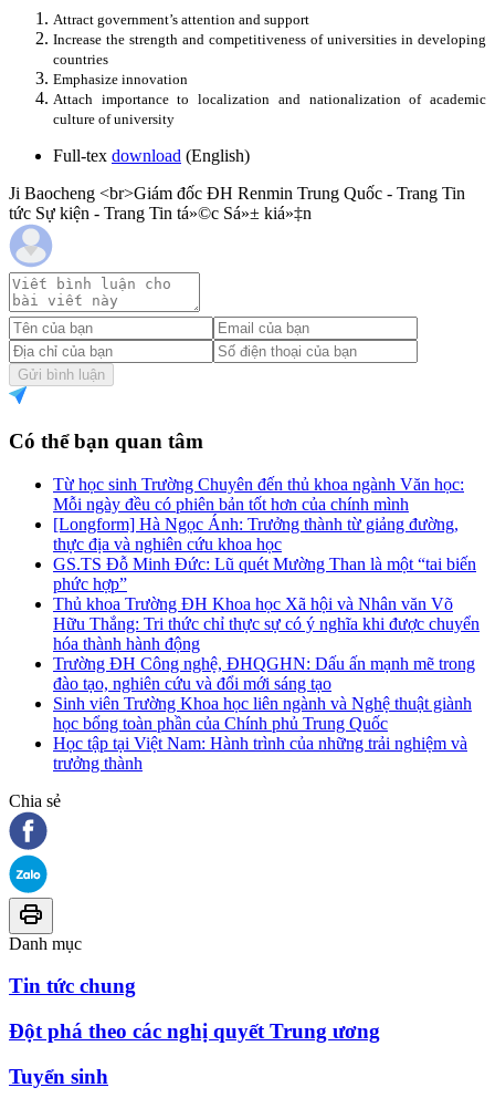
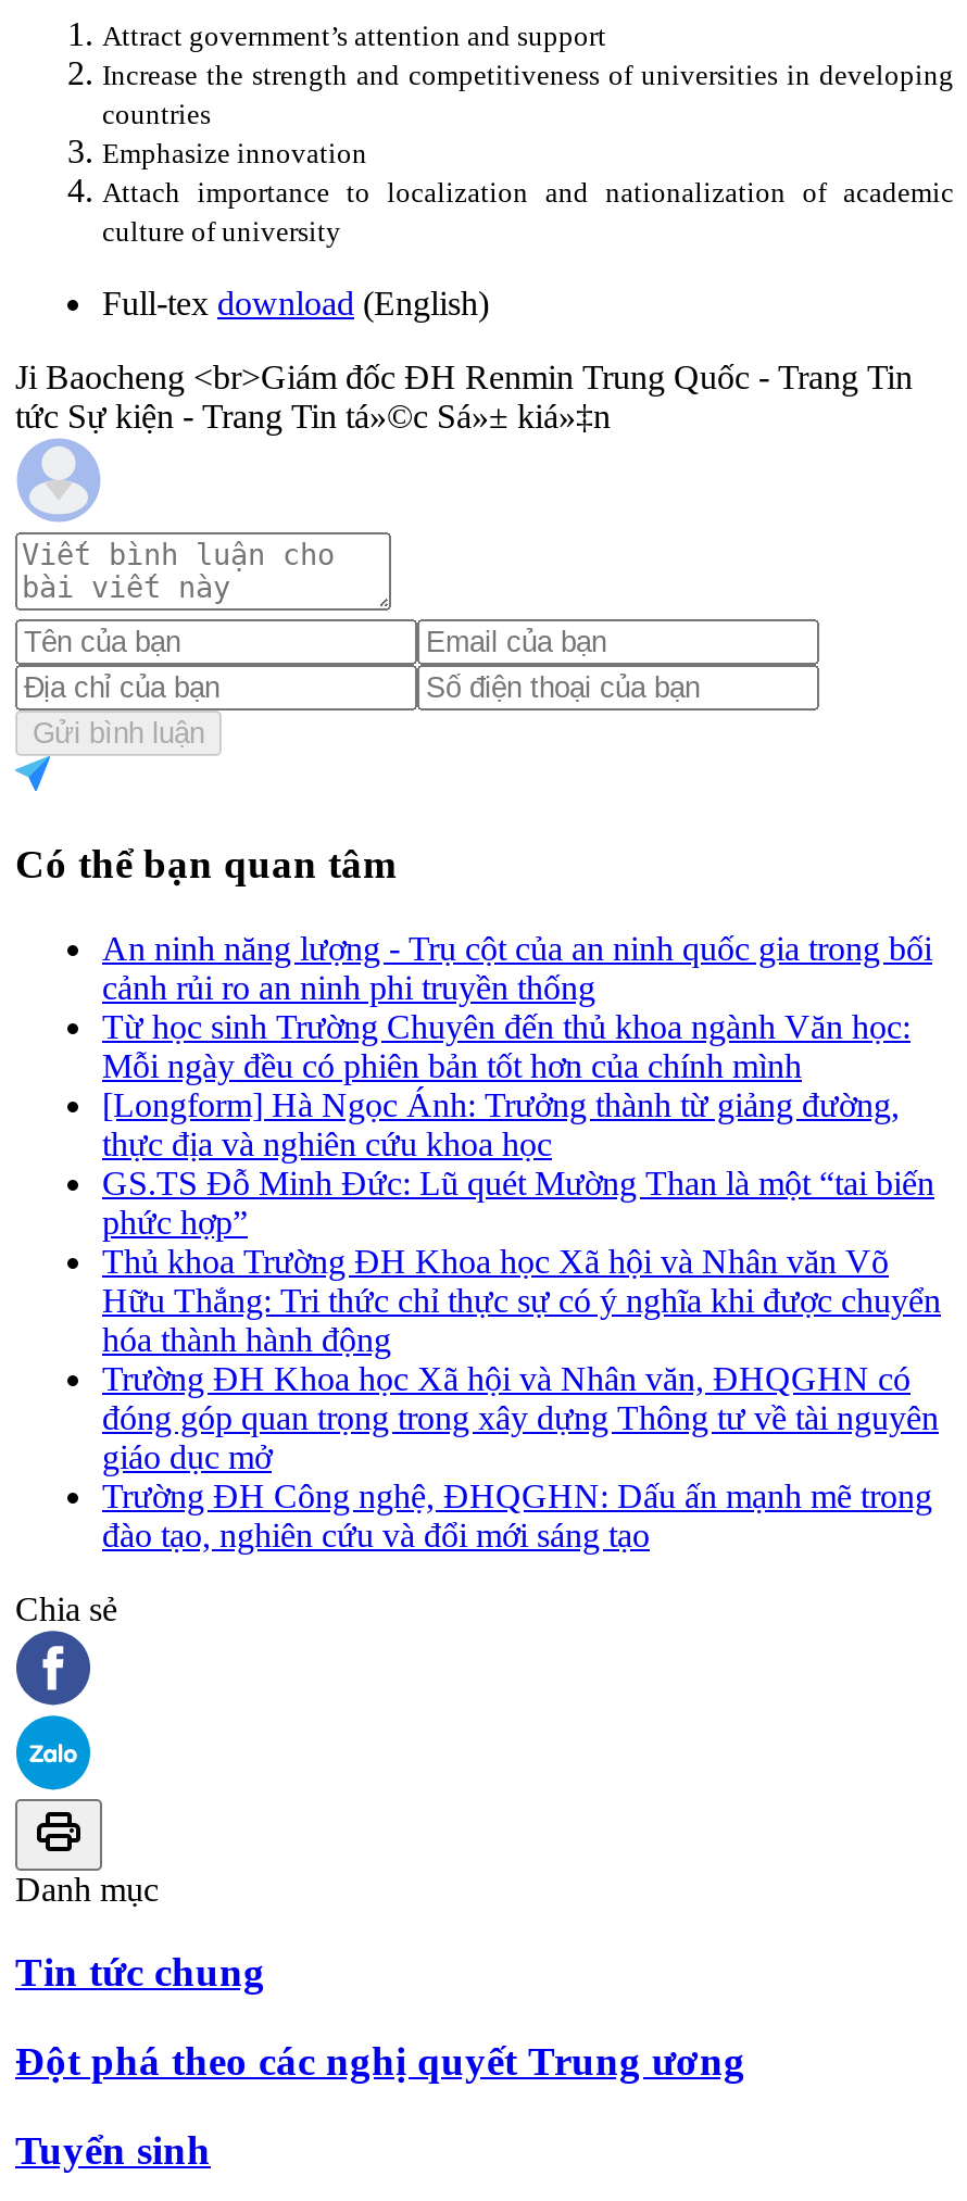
+ An ninh năng lượng - Trụ cột của an ninh quốc gia trong bối
+ cảnh rủi ro an ninh phi truyền thống

moved down: Từ học sinh Trường Chuyên đến thủ khoa ngành Văn học: | Mỗi ngày đều có phiên bản tốt hơn của chính mình | [Longform] Hà Ngọc Ánh: Trưởng thành từ giảng đường, | ... | Hữu Thắng: Tri thức chỉ thực sự có ý nghĩa khi được chuyển | hóa thành hành động

+ Trường ĐH Khoa học Xã hội và Nhân văn, ĐHQGHN có
+ đóng góp quan trọng trong xây dựng Thông tư về tài nguyên
+ giáo dục mở

moved down: Trường ĐH Công nghệ, ĐHQGHN: Dấu ấn mạnh mẽ trong | đào tạo, nghiên cứu và đổi mới sáng tạo

- Sinh viên Trường Khoa học liên ngành và Nghệ thuật giành
- học bổng toàn phần của Chính phủ Trung Quốc
- Học tập tại Việt Nam: Hành trình của những trải nghiệm và
- trưởng thành
